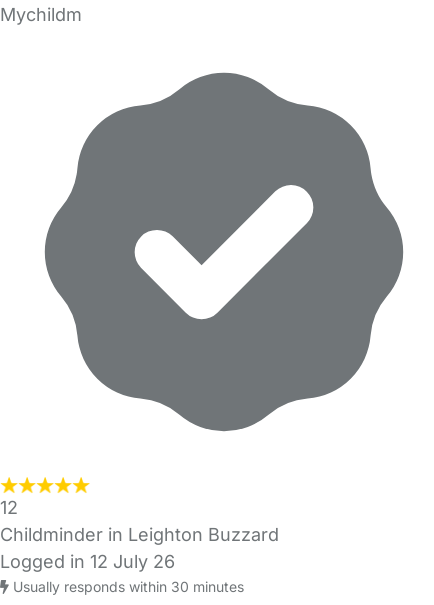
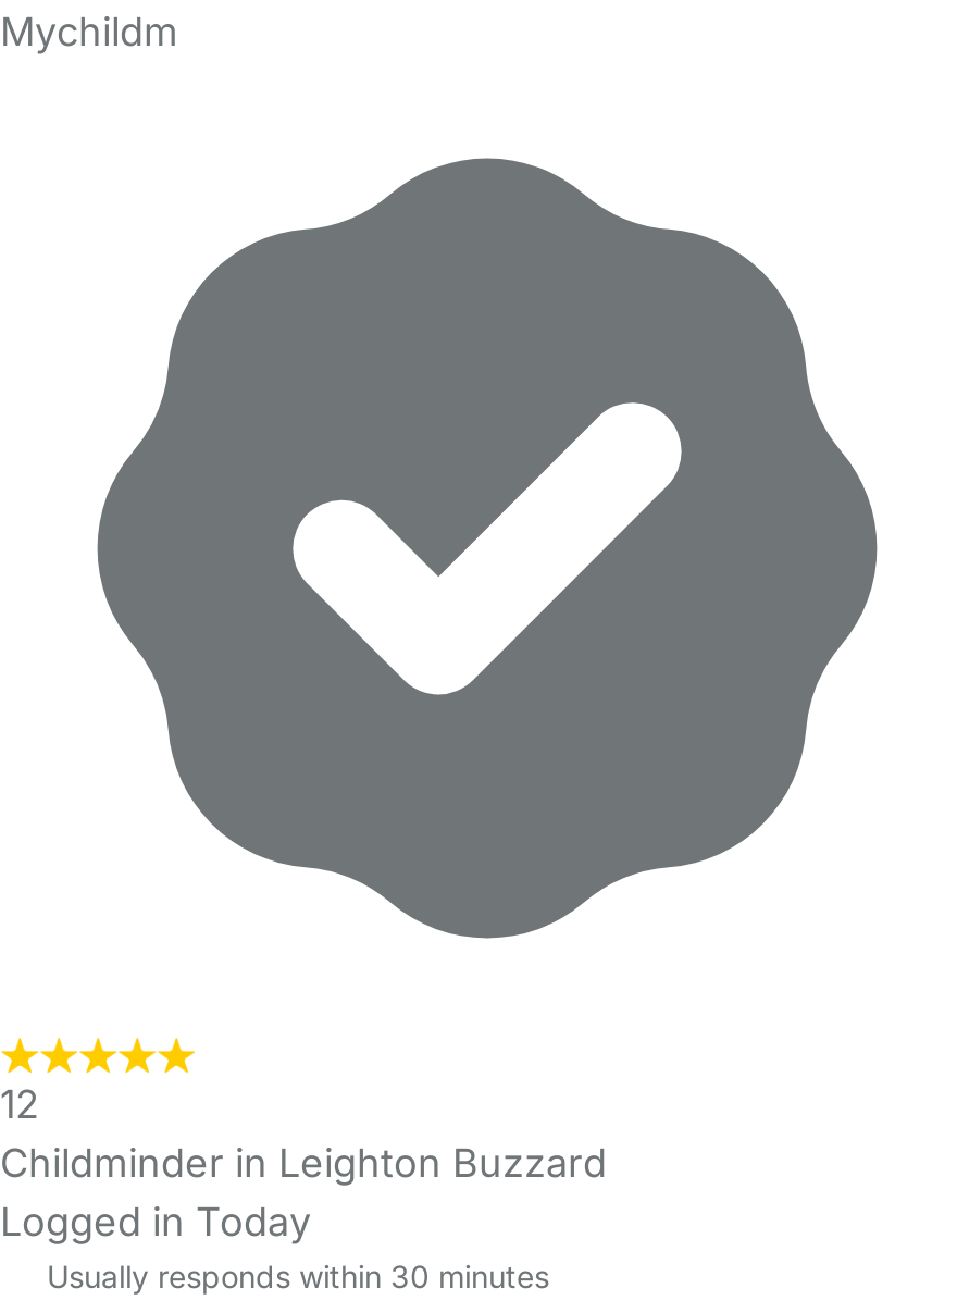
- Logged in 12 July 26
+ Logged in Today
